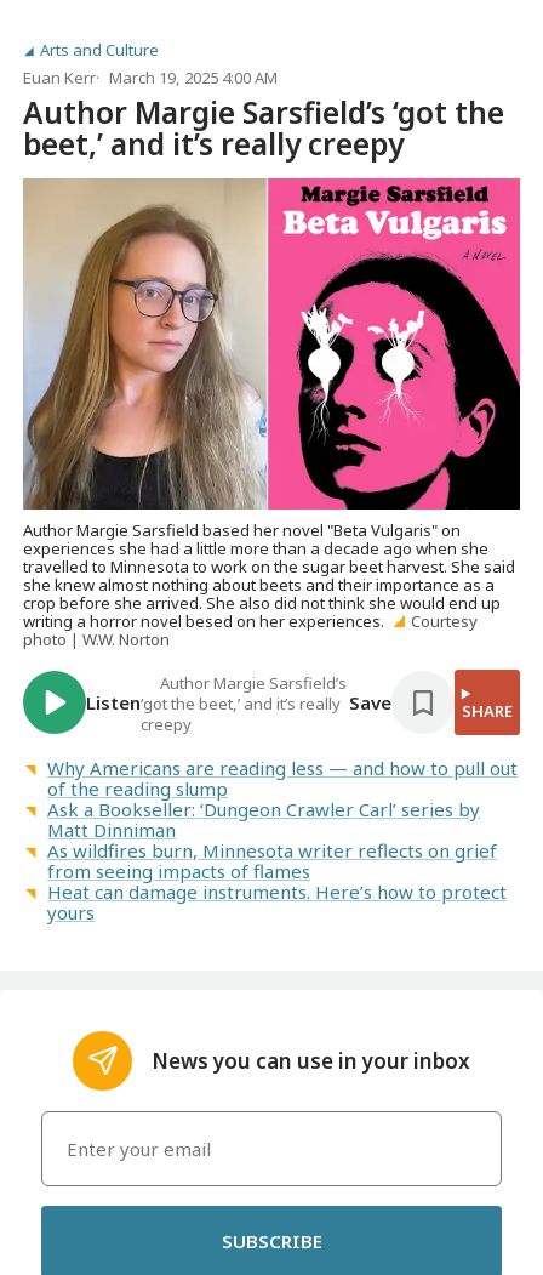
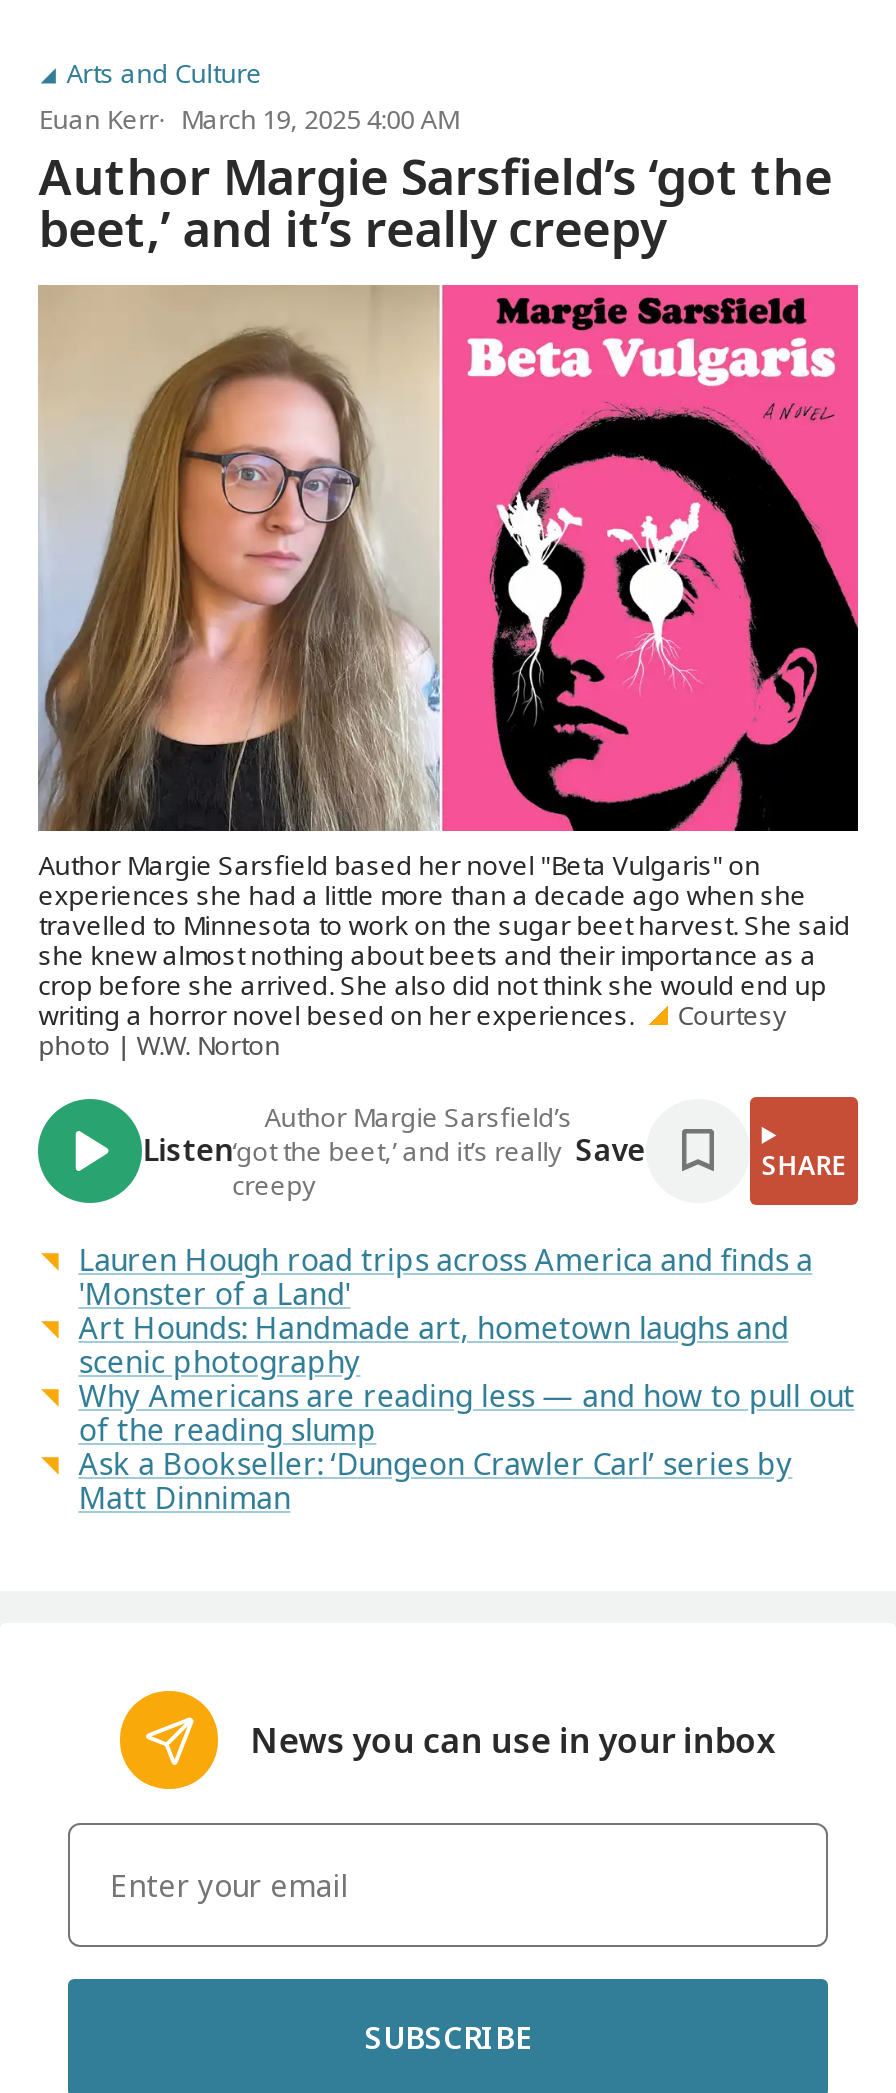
+ Lauren Hough road trips across America and finds a
+ 'Monster of a Land'
+ Art Hounds: Handmade art, hometown laughs and
+ scenic photography

moved down: Why Americans are reading less — and how to pull out | of the reading slump | Ask a Bookseller: ‘Dungeon Crawler Carl’ series by | Matt Dinniman

- As wildfires burn, Minnesota writer reflects on grief
- from seeing impacts of flames
- Heat can damage instruments. Here’s how to protect
- yours
